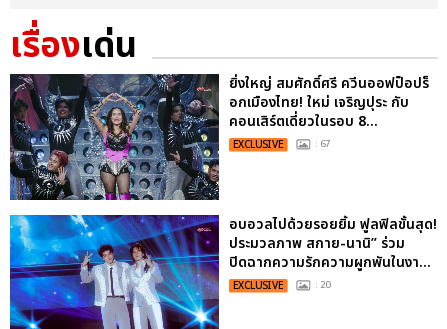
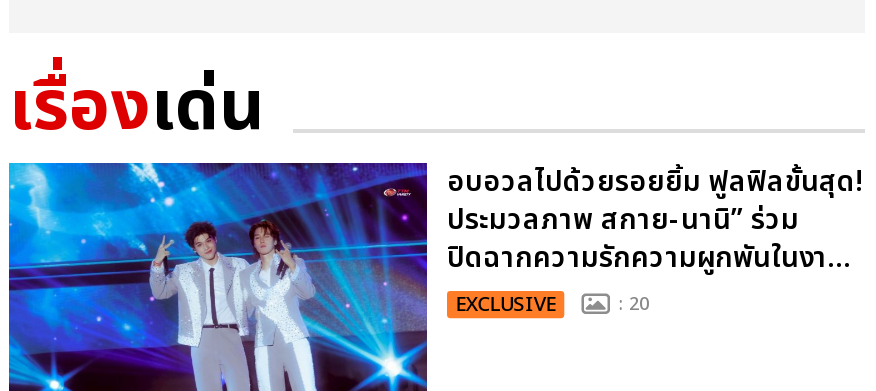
- [image]
- ยิ่งใหญ่ สมศักดิ์ศรี ควีนออฟป็อปร็
- อกเมืองไทย! ใหม่ เจริญปุระ กับ
- คอนเสิร์ตเดี่ยวในรอบ 8...
- EXCLUSIVE
- : 67
